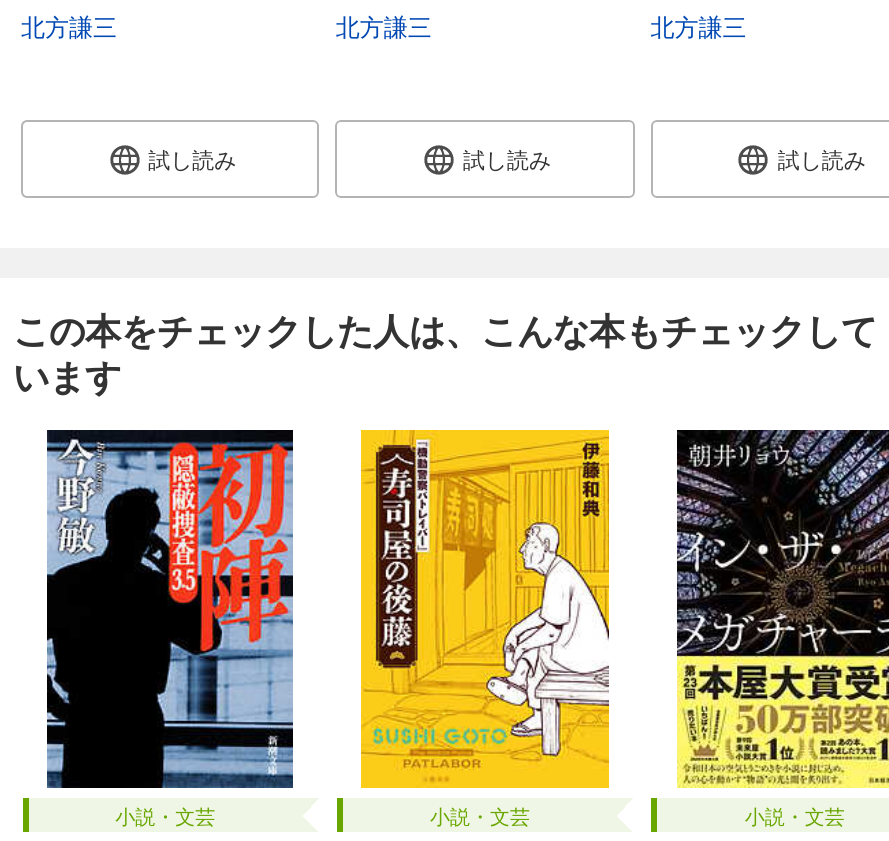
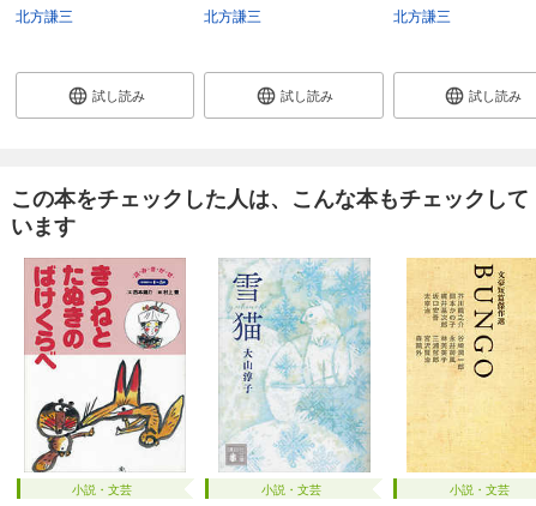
- [image]
+ [image]

- [image]
+ [image]

- [image]
+ [image]
